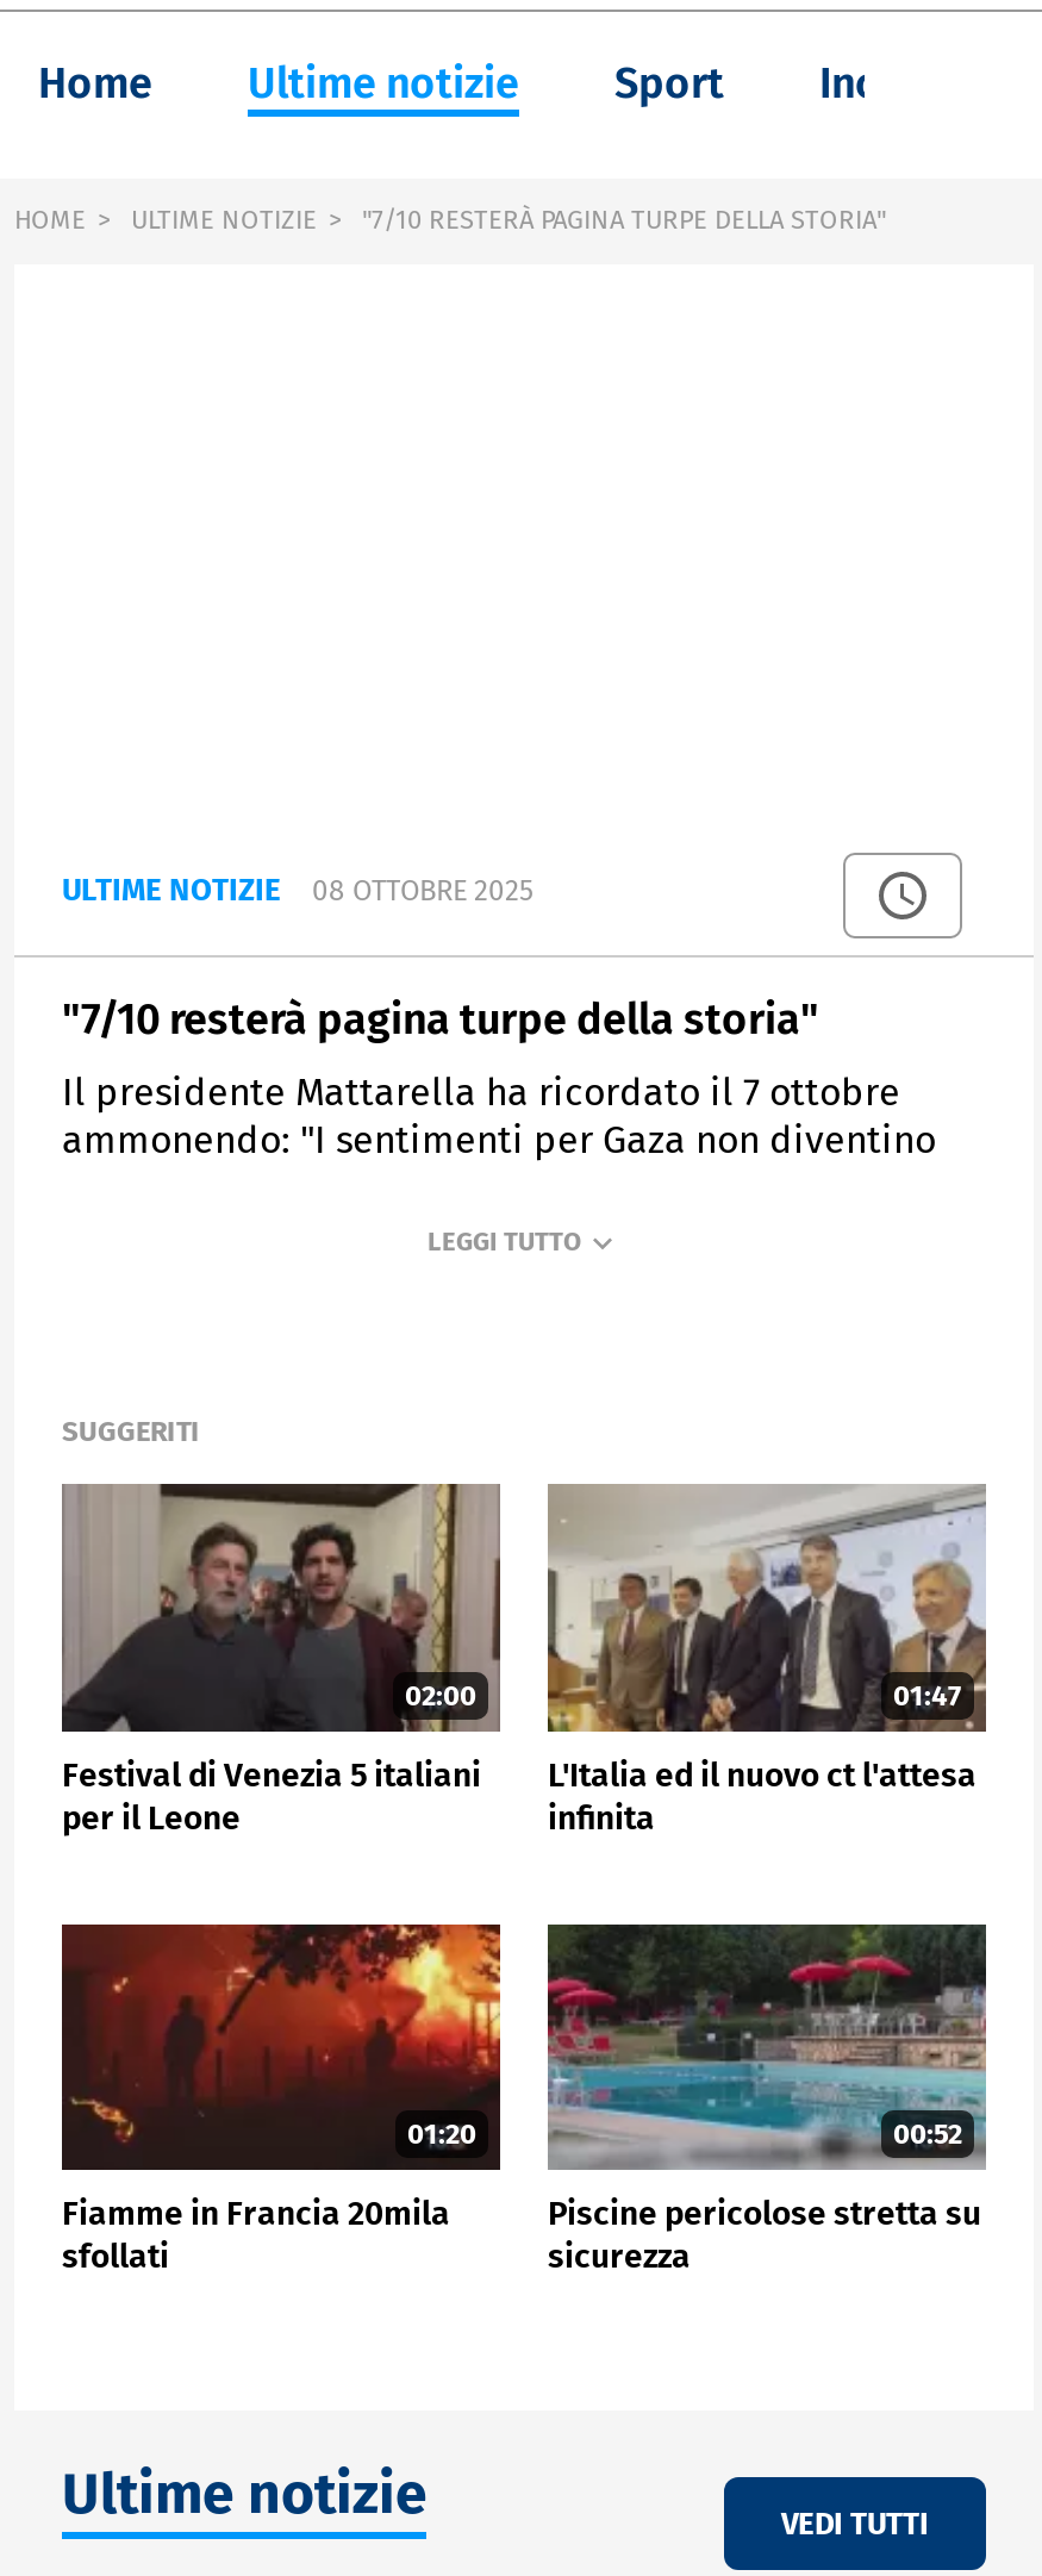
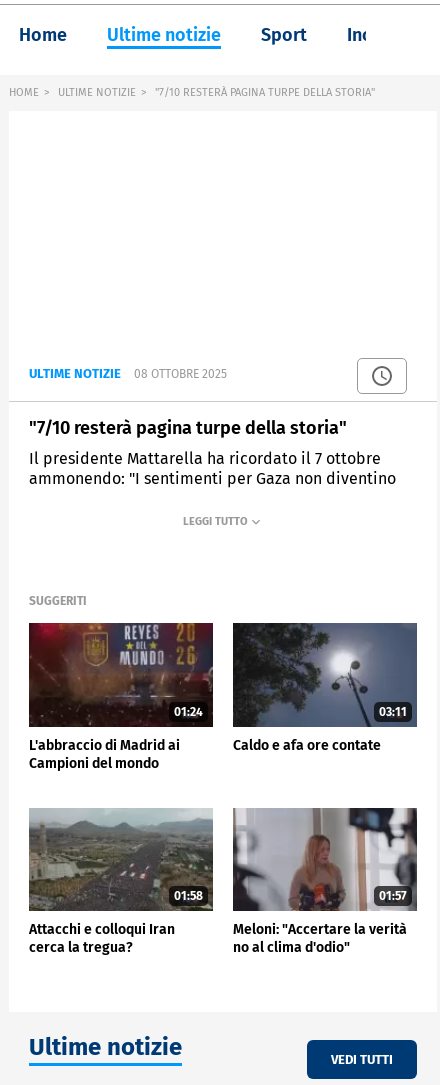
- [image]
- 02:00
+ [image]
+ 01:24

- [image]
- 01:47
+ [image]
+ 03:11

- Festival di Venezia 5 italiani
- per il Leone
+ L'abbraccio di Madrid ai
+ Campioni del mondo

- L'Italia ed il nuovo ct l'attesa
- infinita
+ Caldo e afa ore contate

- [image]
- 01:20
+ [image]
+ 01:58

- [image]
- 00:52
+ [image]
+ 01:57

- Fiamme in Francia 20mila
- sfollati
+ Attacchi e colloqui Iran
+ cerca la tregua?

- Piscine pericolose stretta su
- sicurezza
+ Meloni: "Accertare la verità
+ no al clima d'odio"
